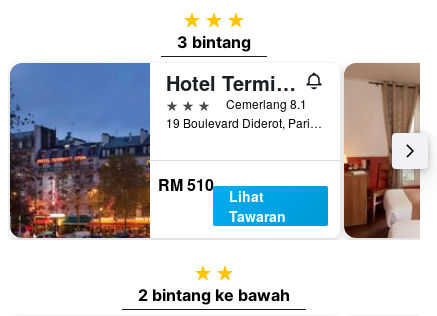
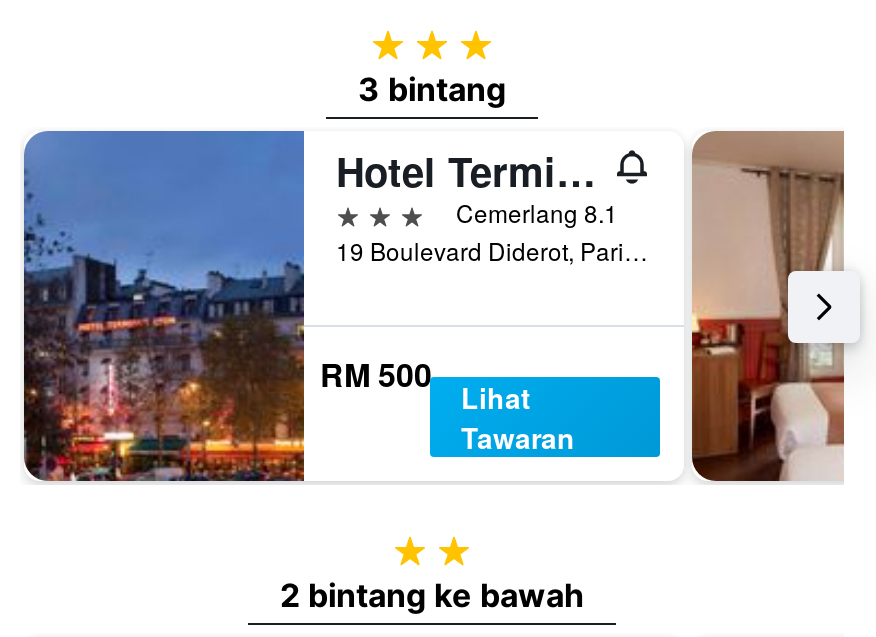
- RM 510
+ RM 500
